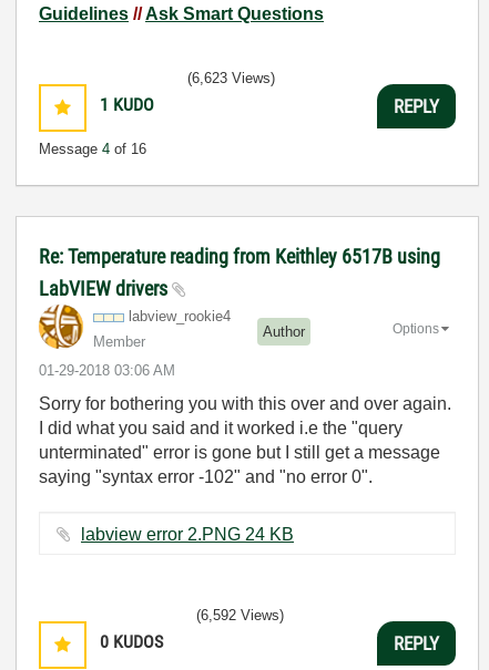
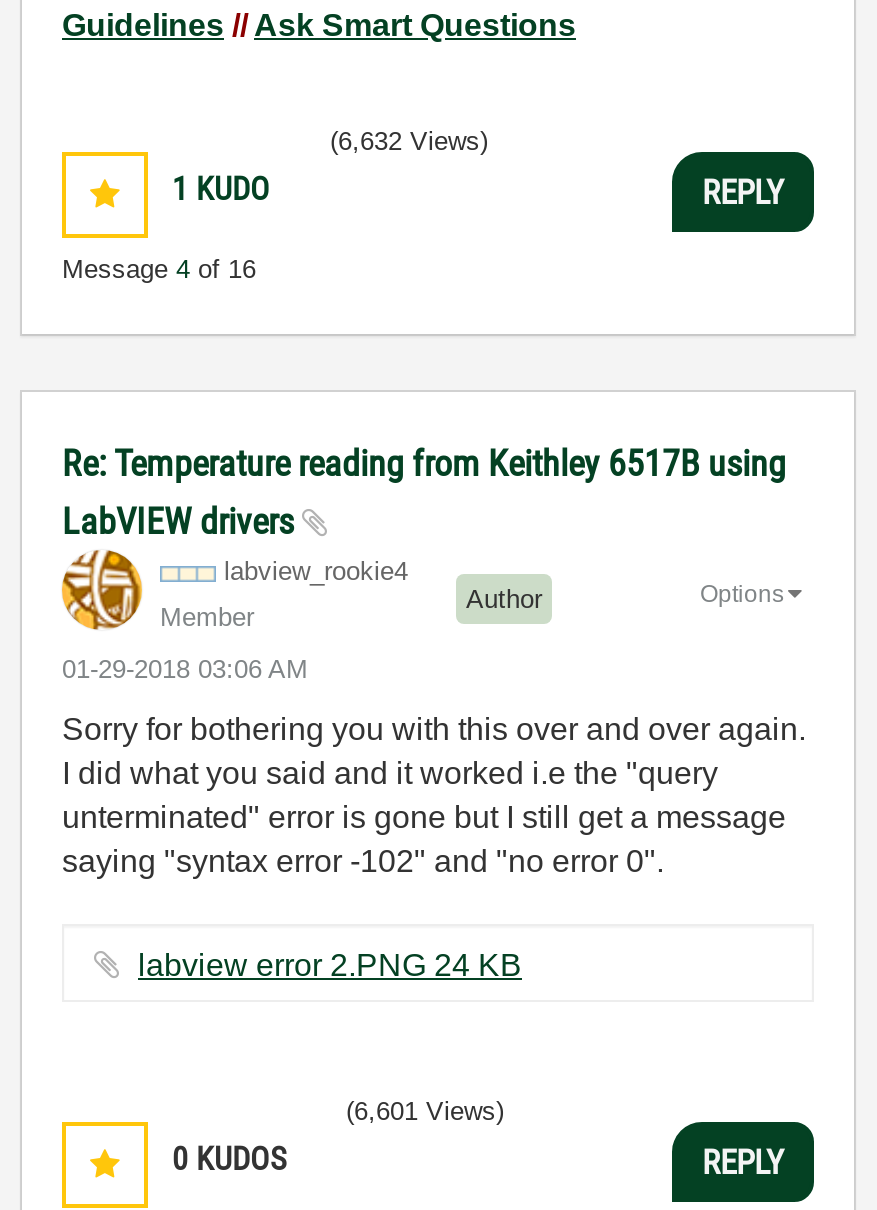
- (6,623 Views)
+ (6,632 Views)

- (6,592 Views)
+ (6,601 Views)
